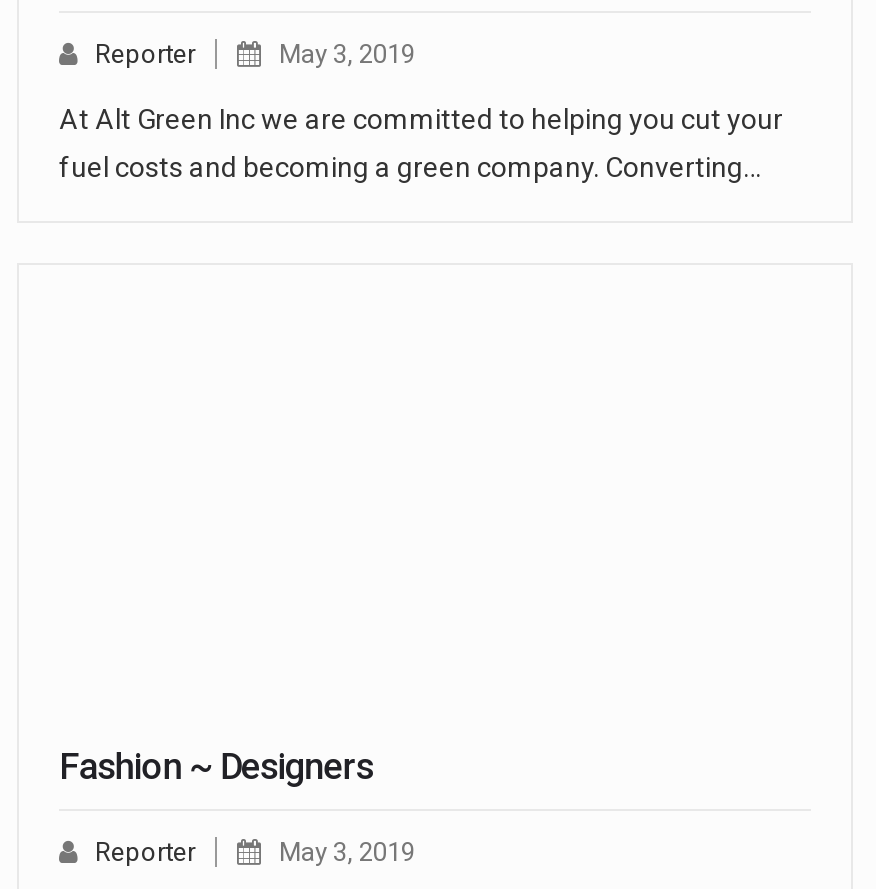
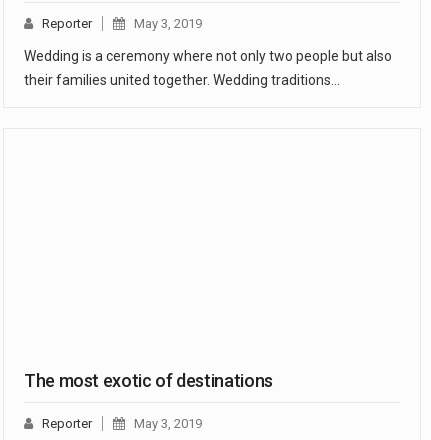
- At Alt Green Inc we are committed to helping you cut your
+ Wedding is a ceremony where not only two people but also

- fuel costs and becoming a green company. Converting…
+ their families united together. Wedding traditions…

- Fashion ~ Designers
+ The most exotic of destinations
